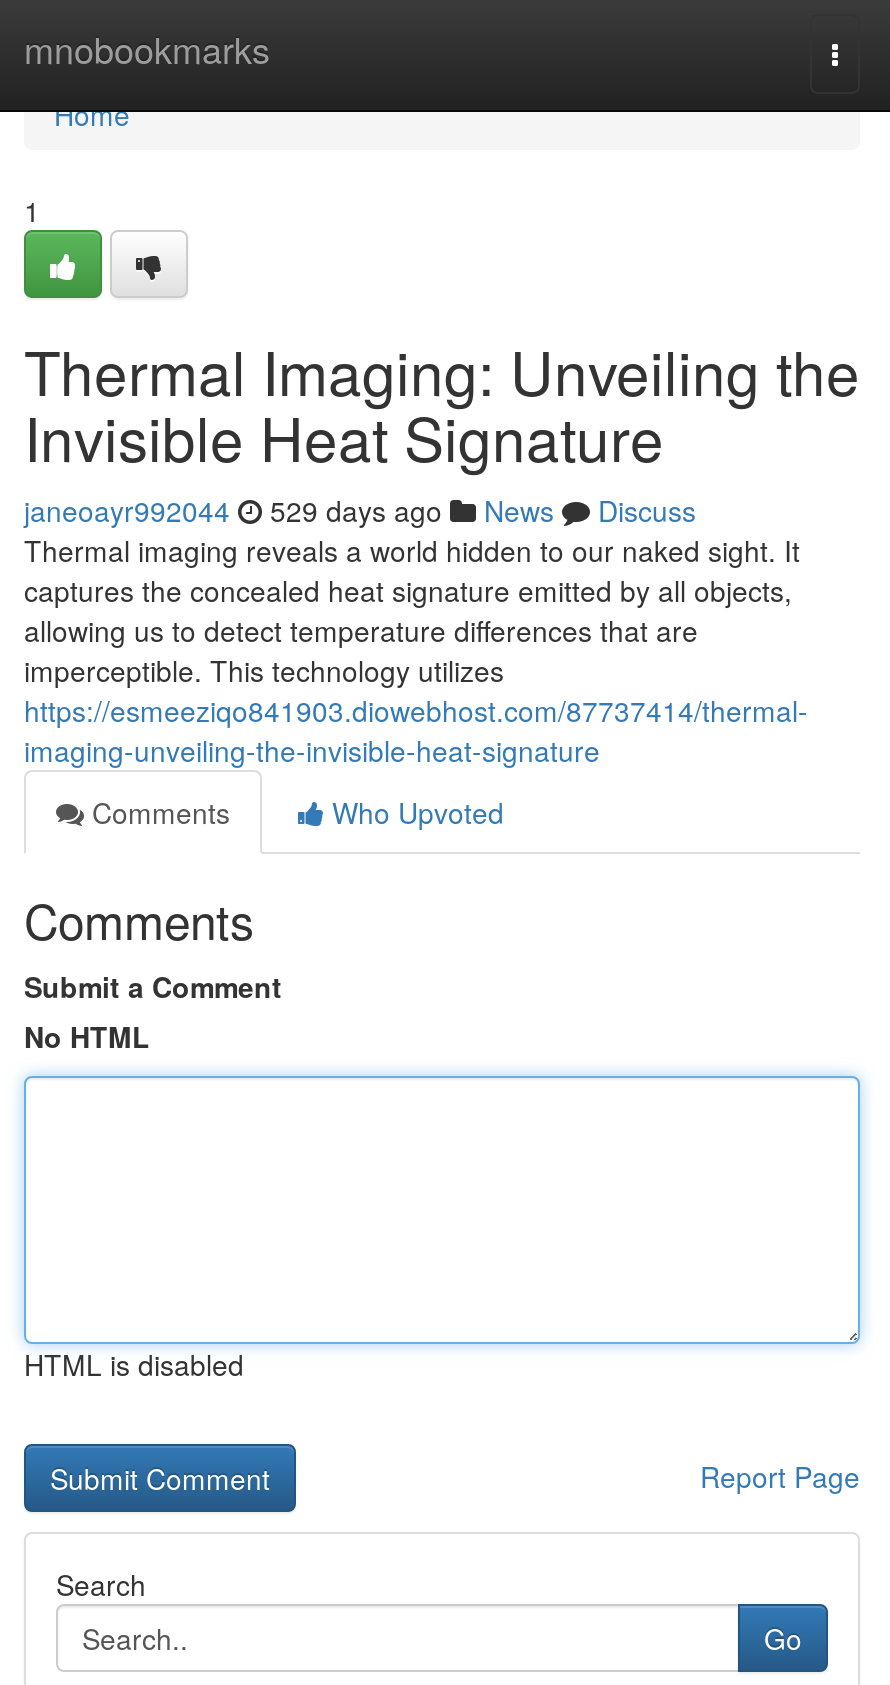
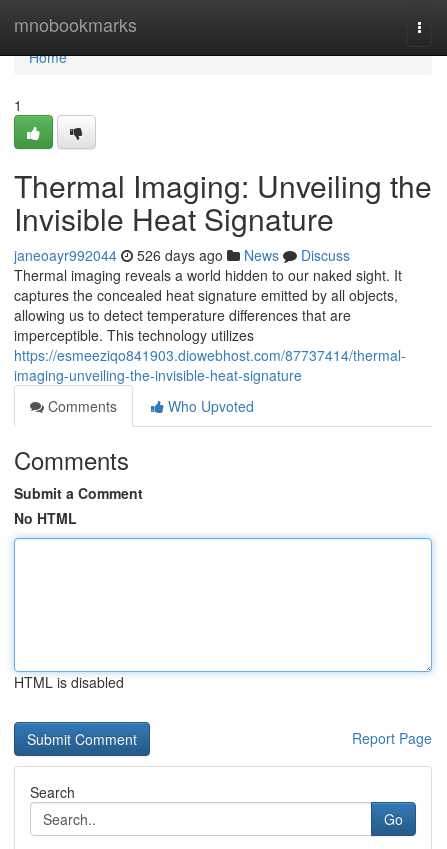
- janeoayr992044 529 days ago News Discuss
+ janeoayr992044 526 days ago News Discuss
